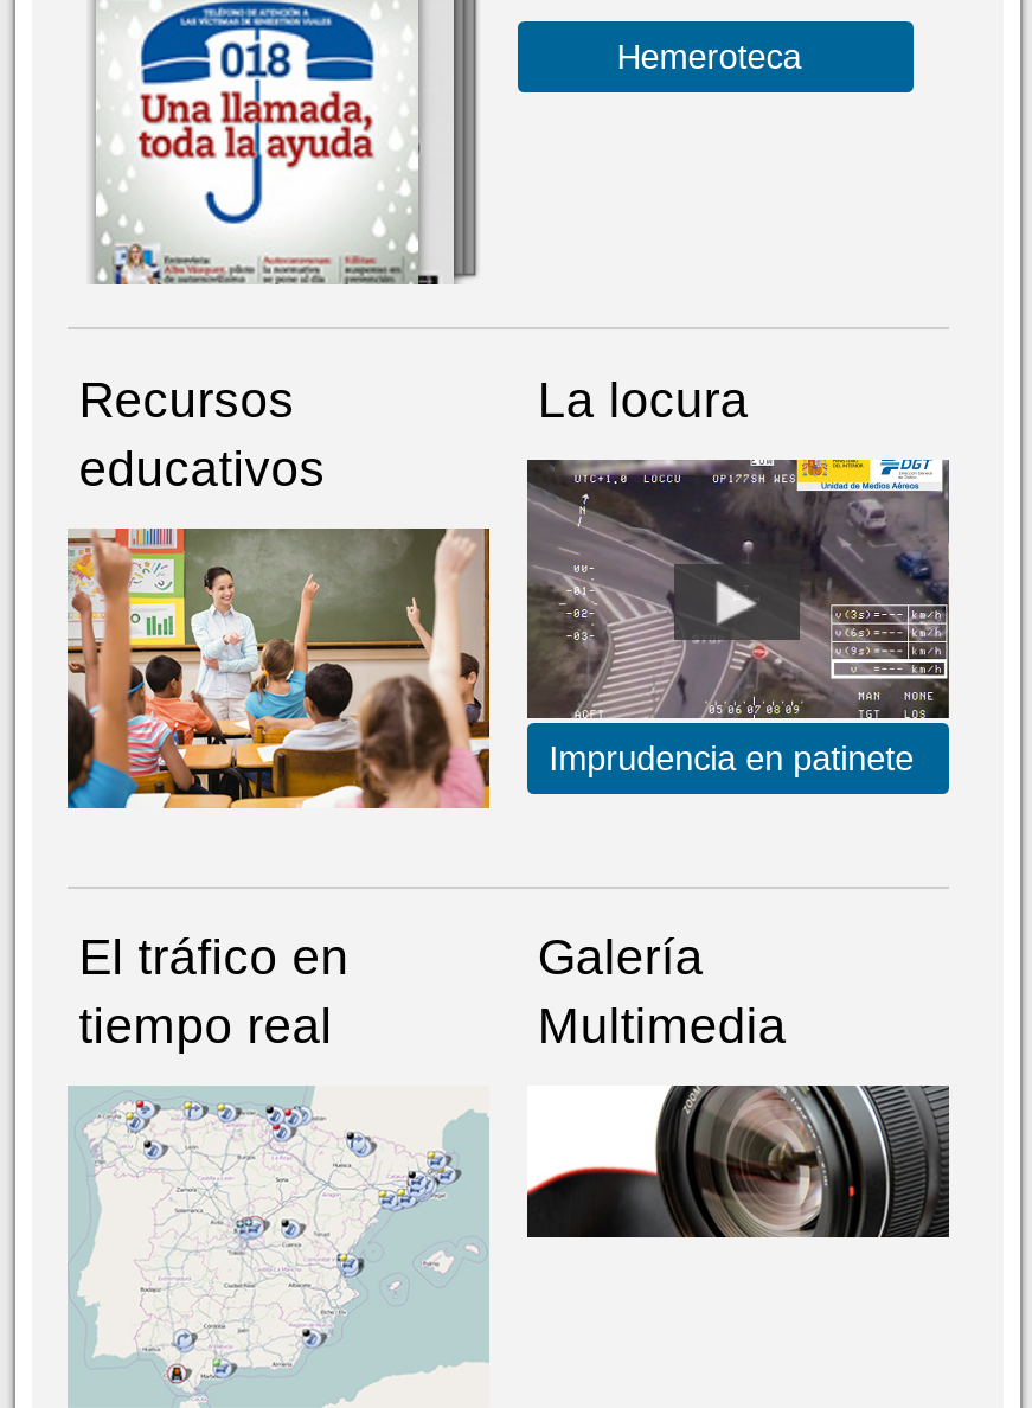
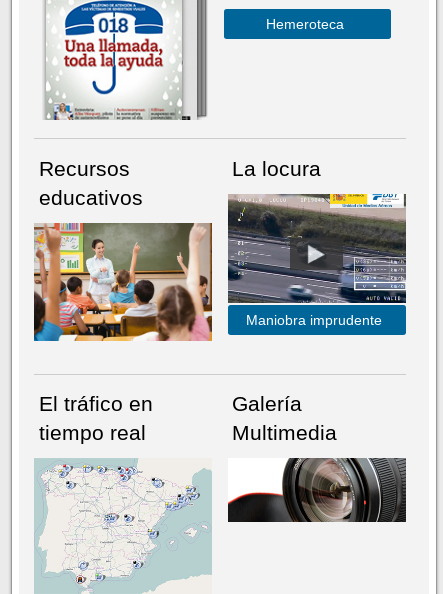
- [image]
- Imprudencia en patinete
+ [image]
+ Maniobra imprudente
